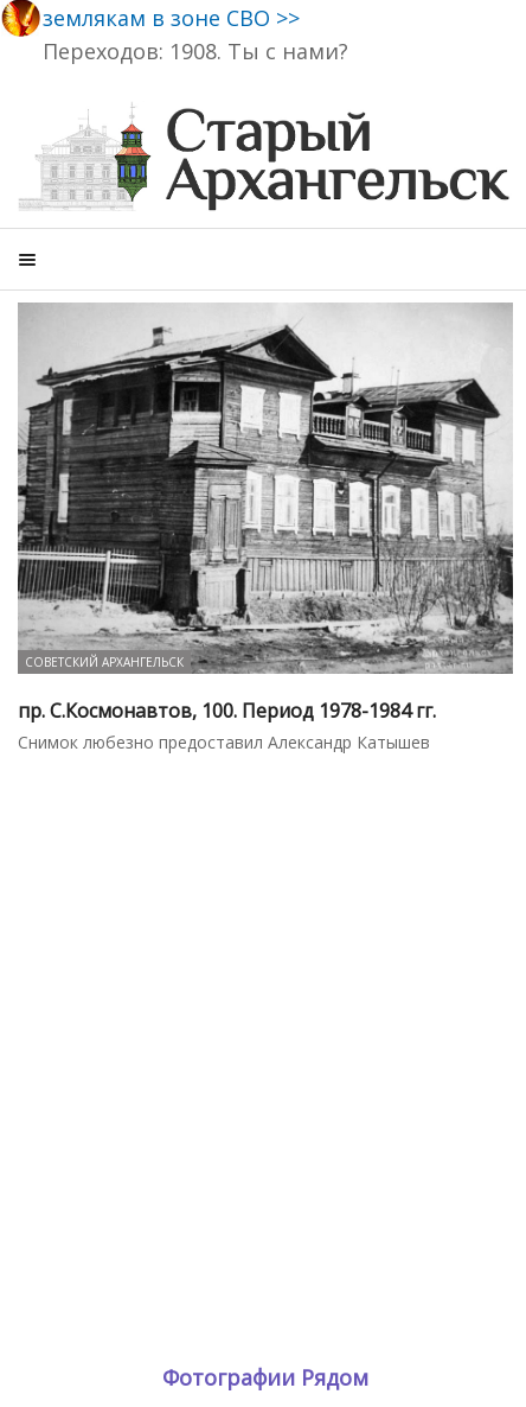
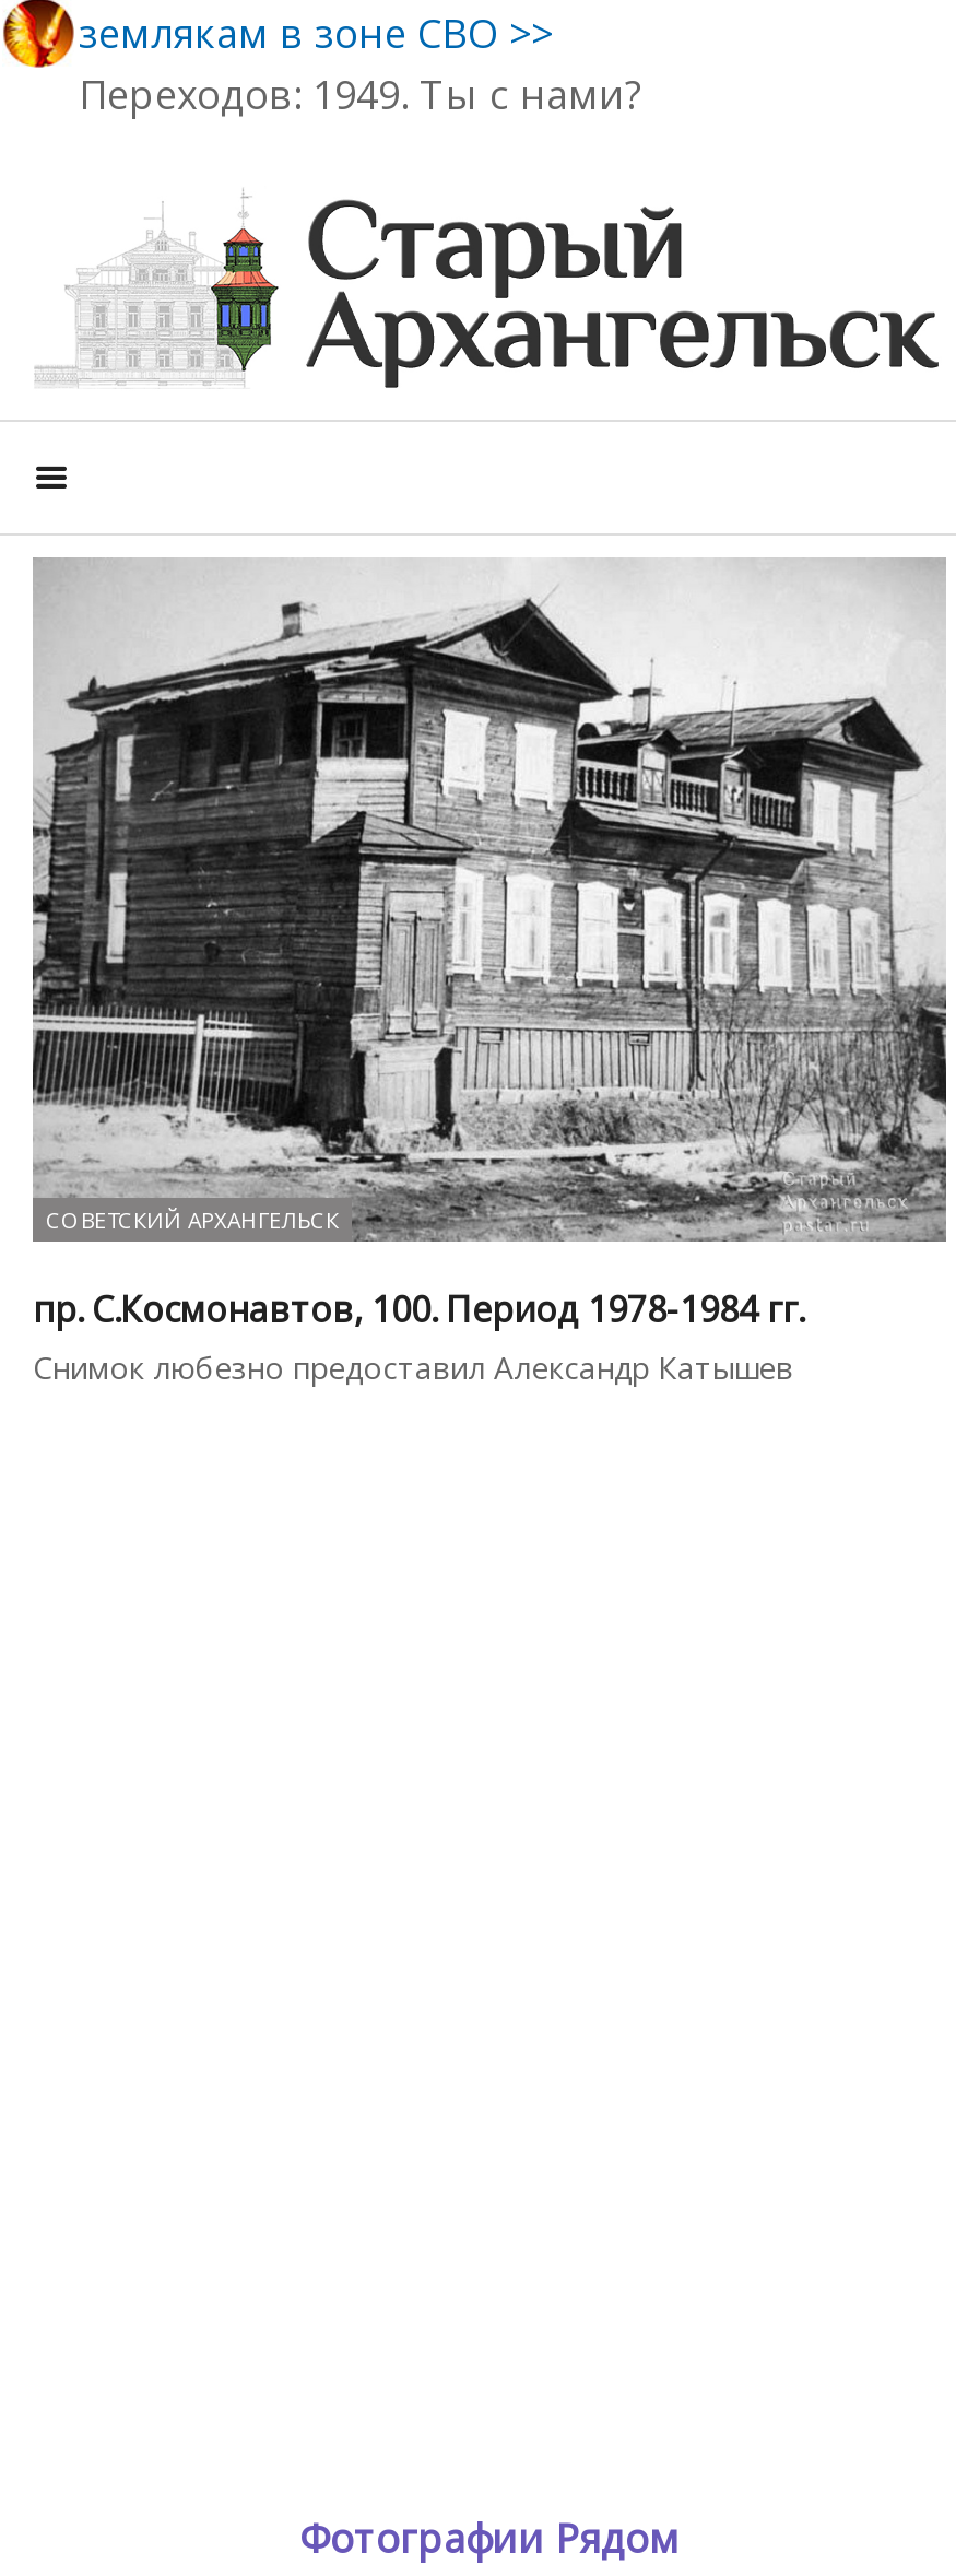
- Переходов: 1908. Ты с нами?
+ Переходов: 1949. Ты с нами?
